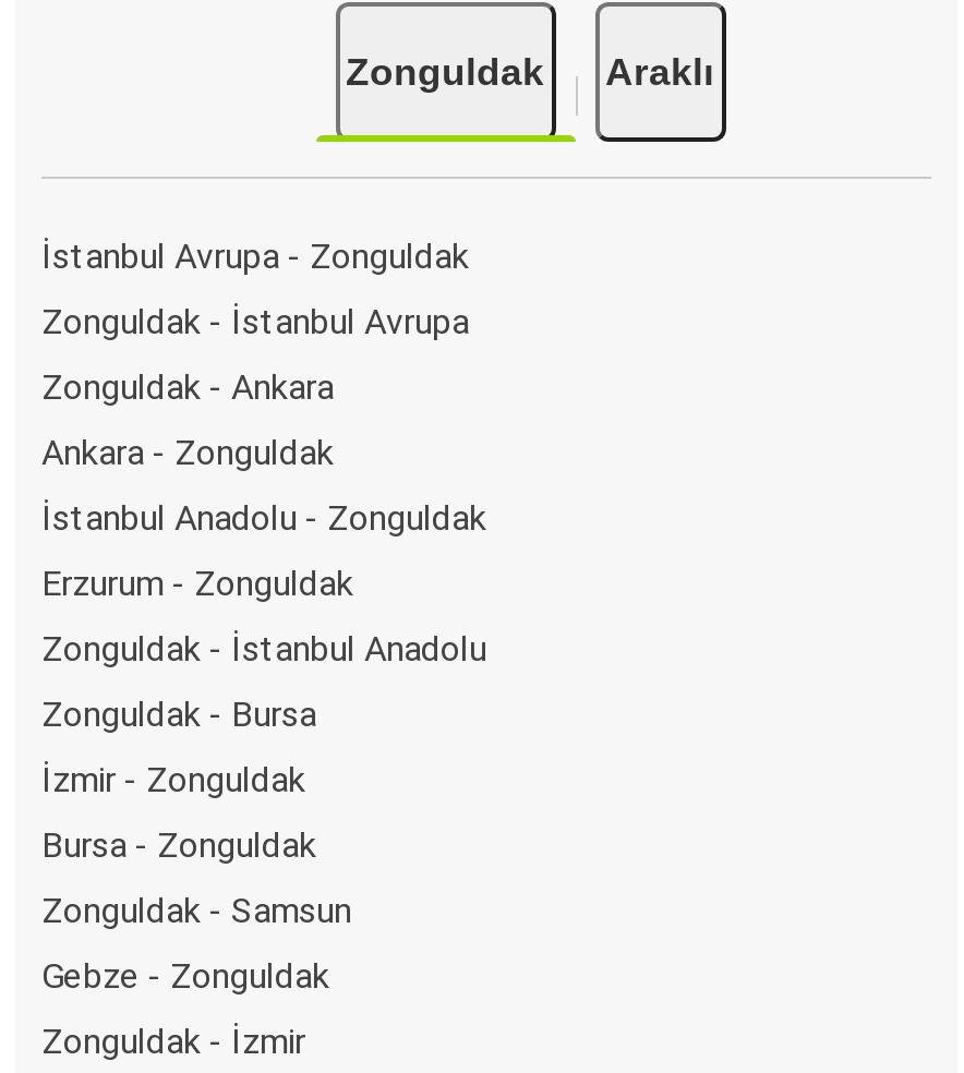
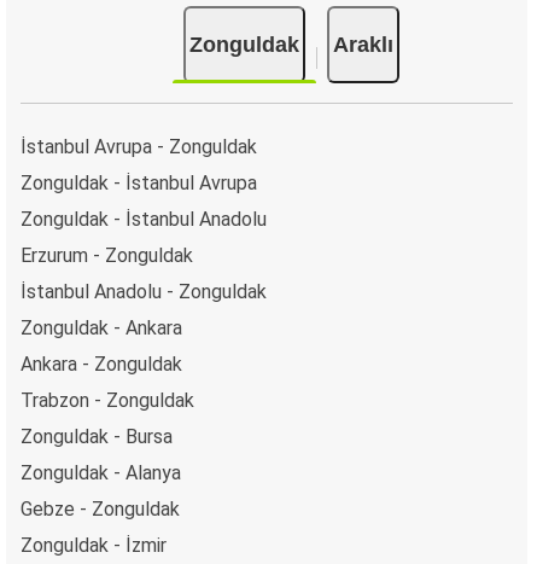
moved down: Zonguldak - Ankara | Ankara - Zonguldak

+ Trabzon - Zonguldak

moved up: Zonguldak - İstanbul Anadolu | Erzurum - Zonguldak | İstanbul Anadolu - Zonguldak

moved down: Zonguldak - Bursa

- İzmir - Zonguldak
- Bursa - Zonguldak
- Zonguldak - Samsun
+ Zonguldak - Alanya
